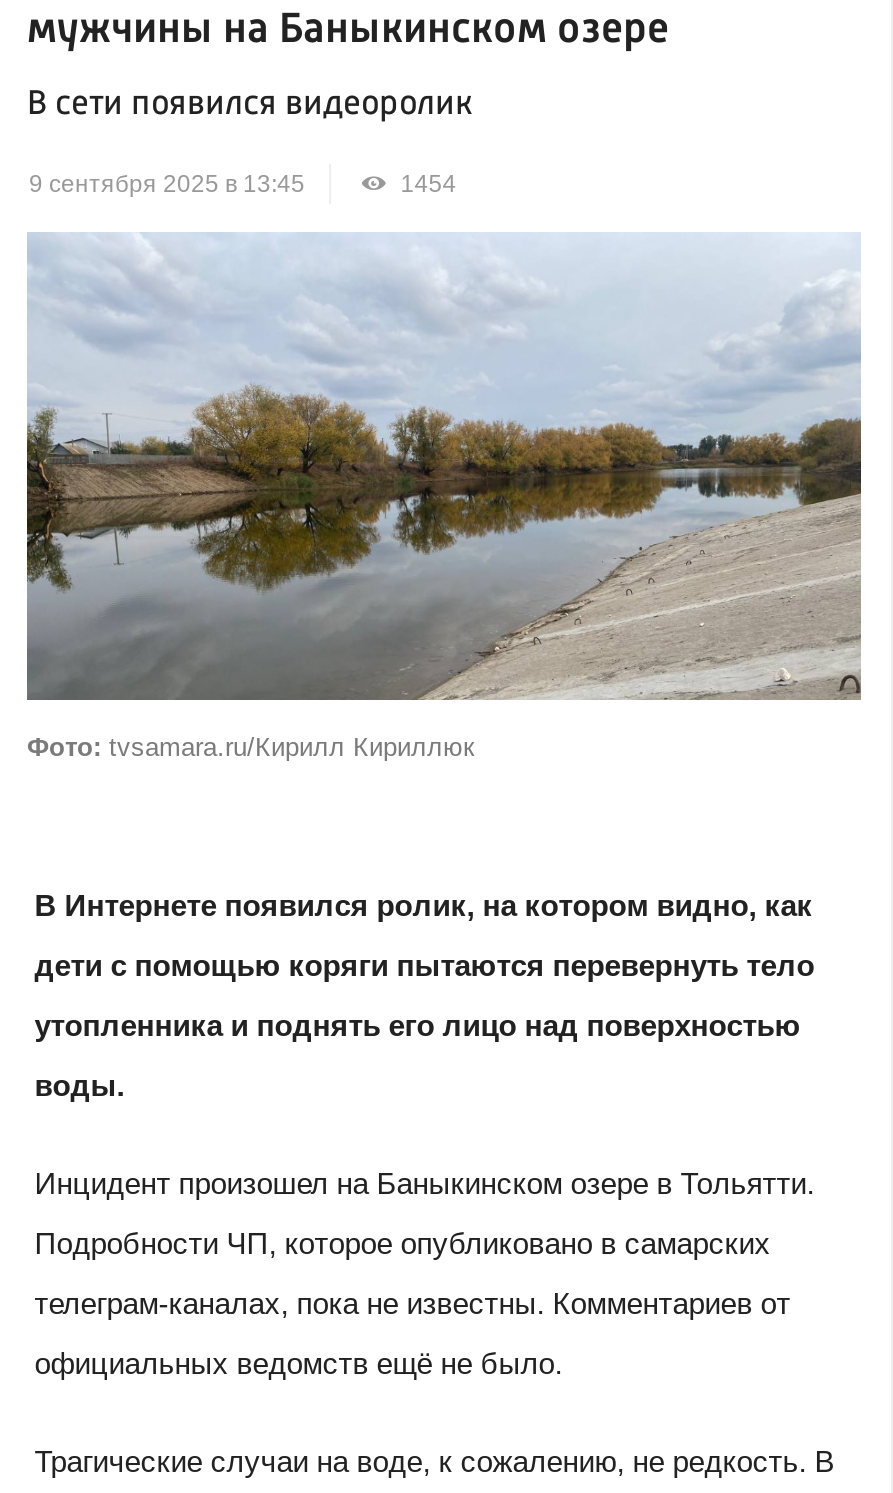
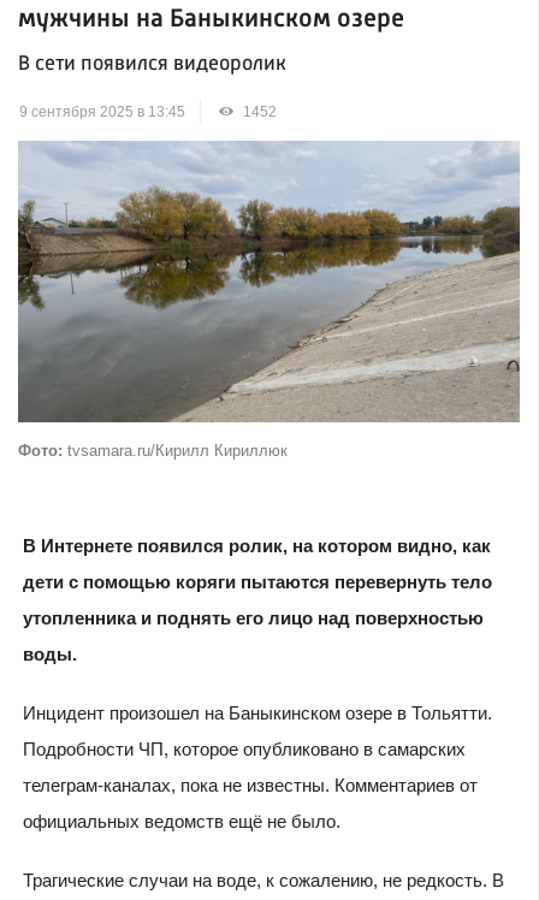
- 1454
+ 1452

- [image]
+ [image]
